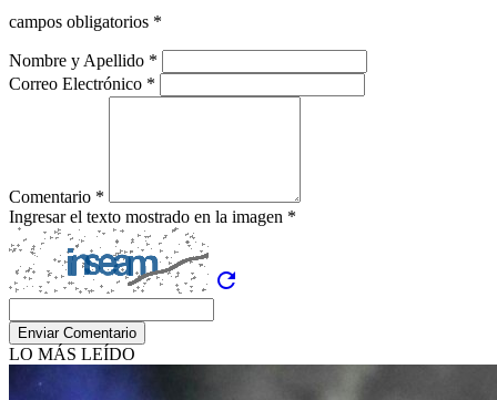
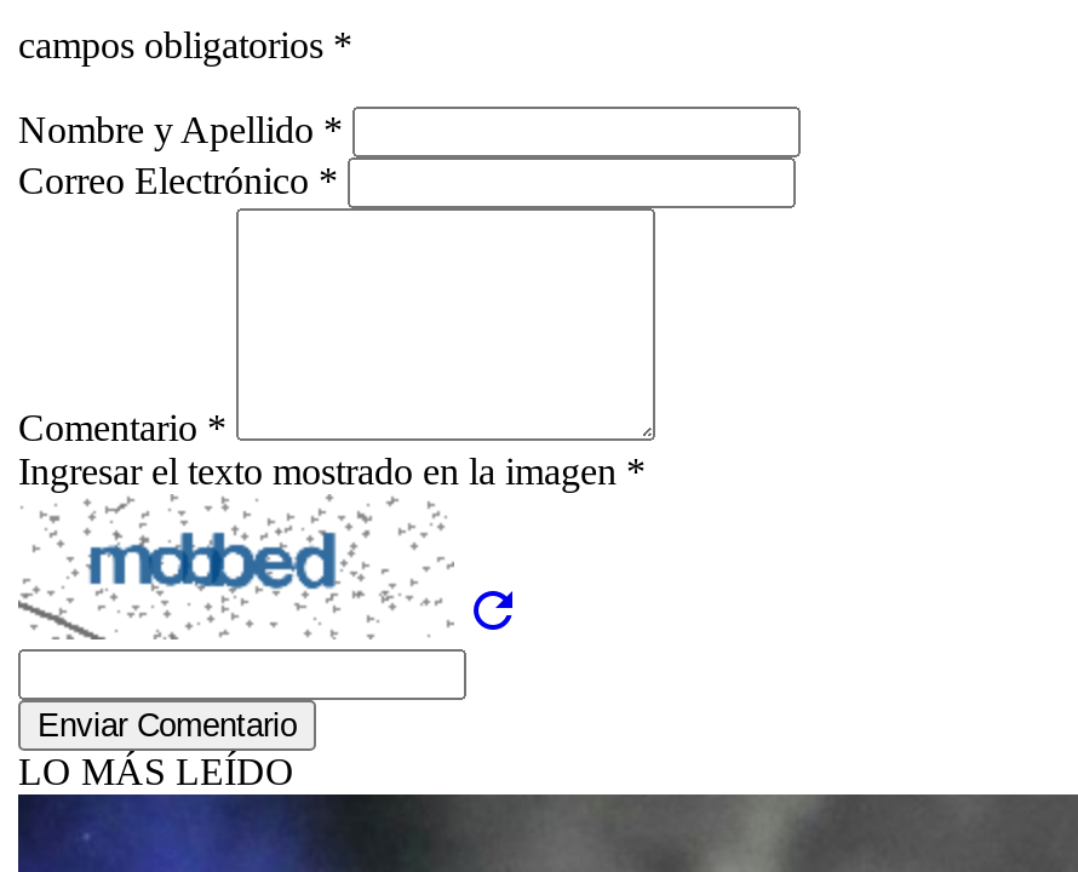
- [image]
+ [image]
